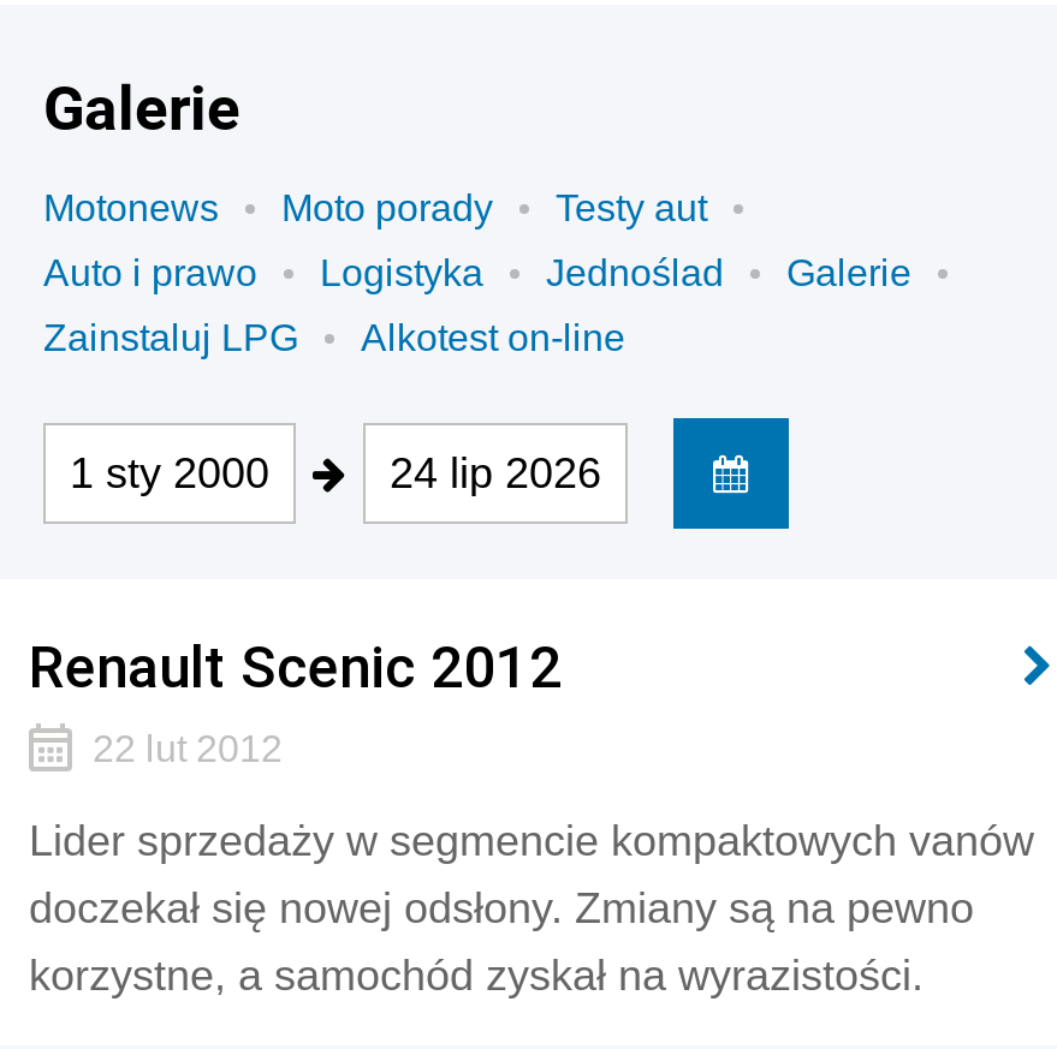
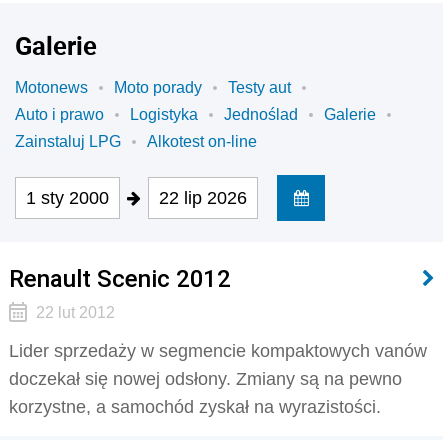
- 24 lip 2026
+ 22 lip 2026
